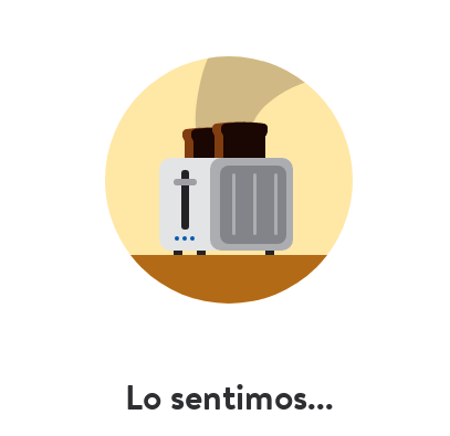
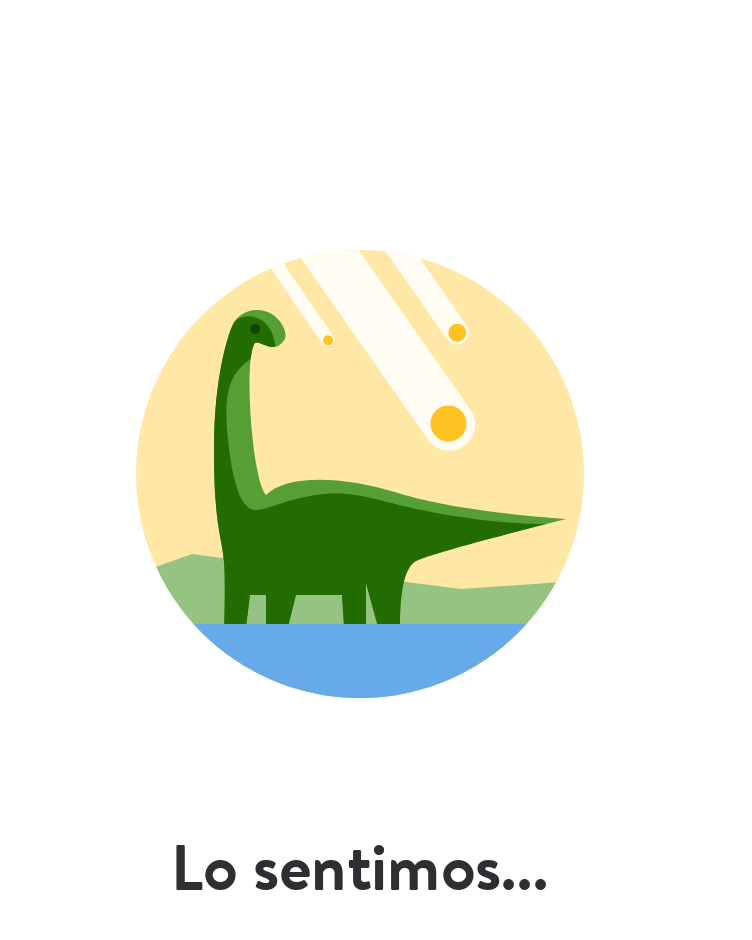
- [image]
+ [image]
